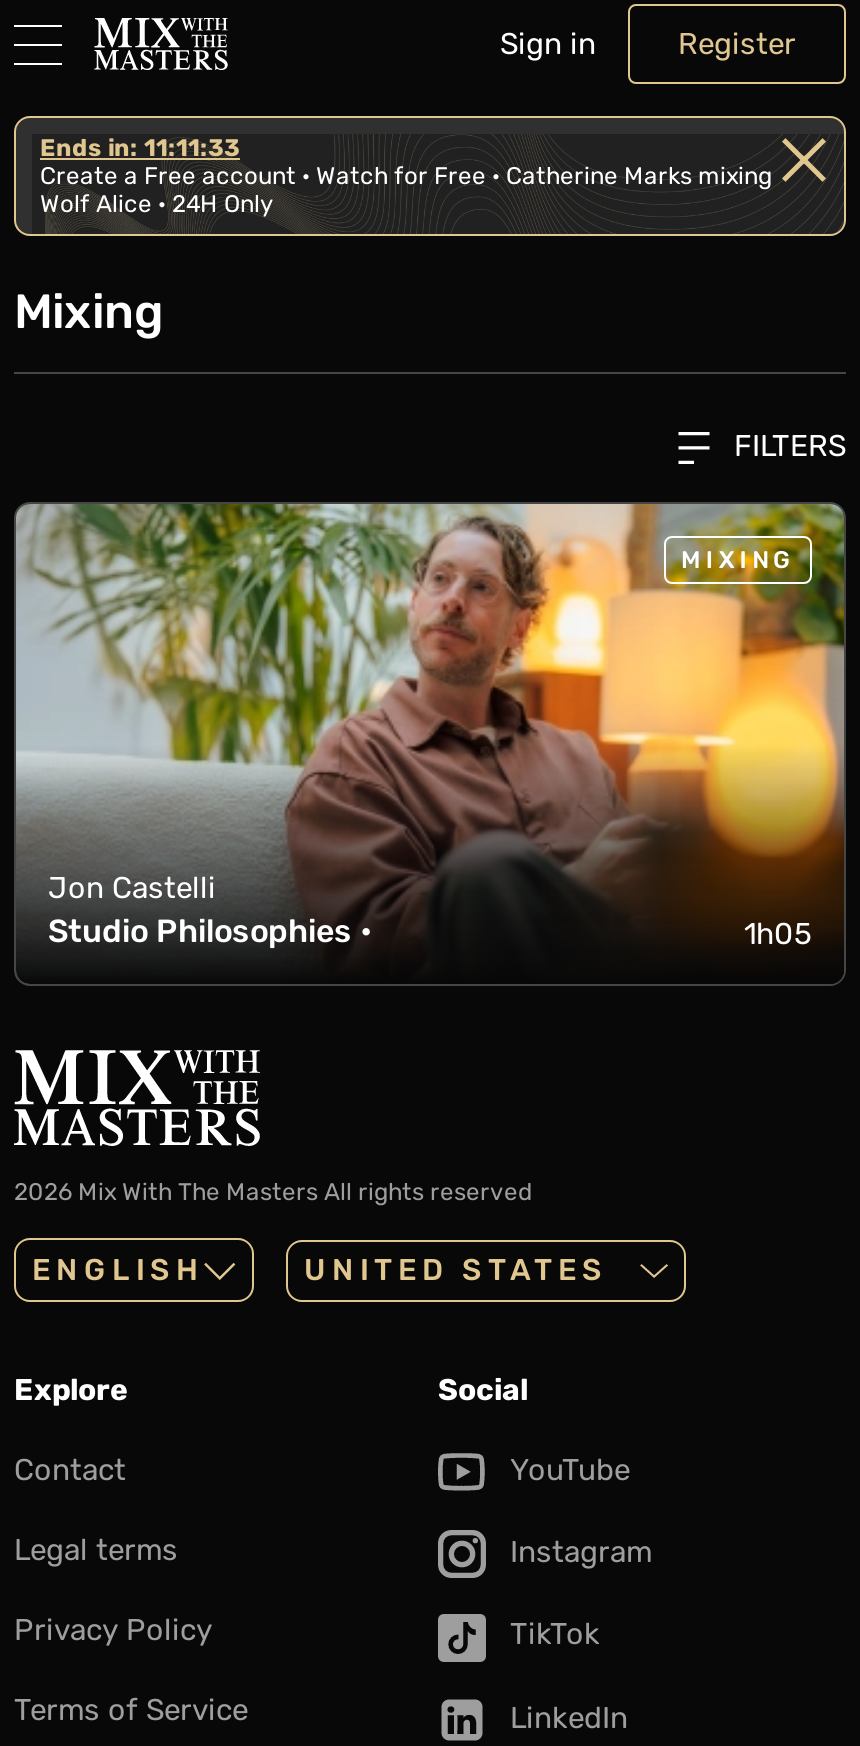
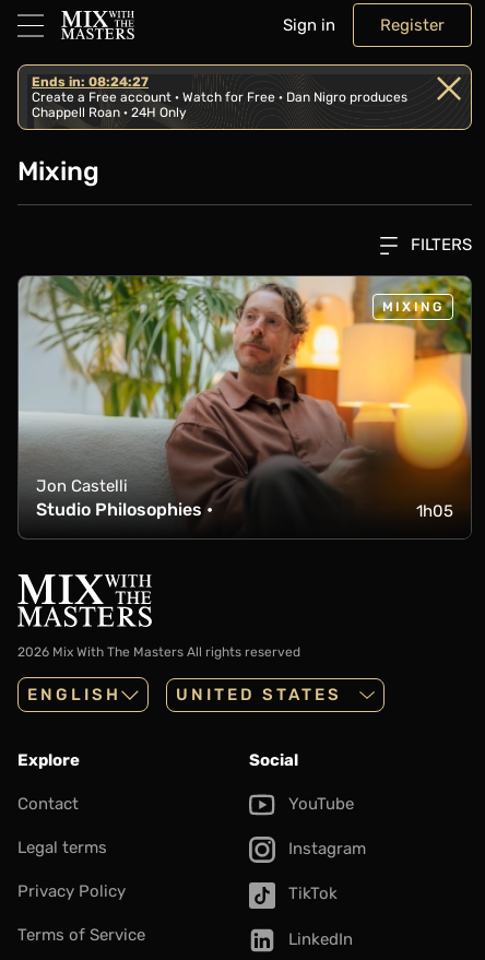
- Ends in: 11:11:33
+ Ends in: 08:24:27

- Create a Free account · Watch for Free · Catherine Marks mixing
+ Create a Free account · Watch for Free · Dan Nigro produces

- Wolf Alice · 24H Only
+ Chappell Roan · 24H Only
